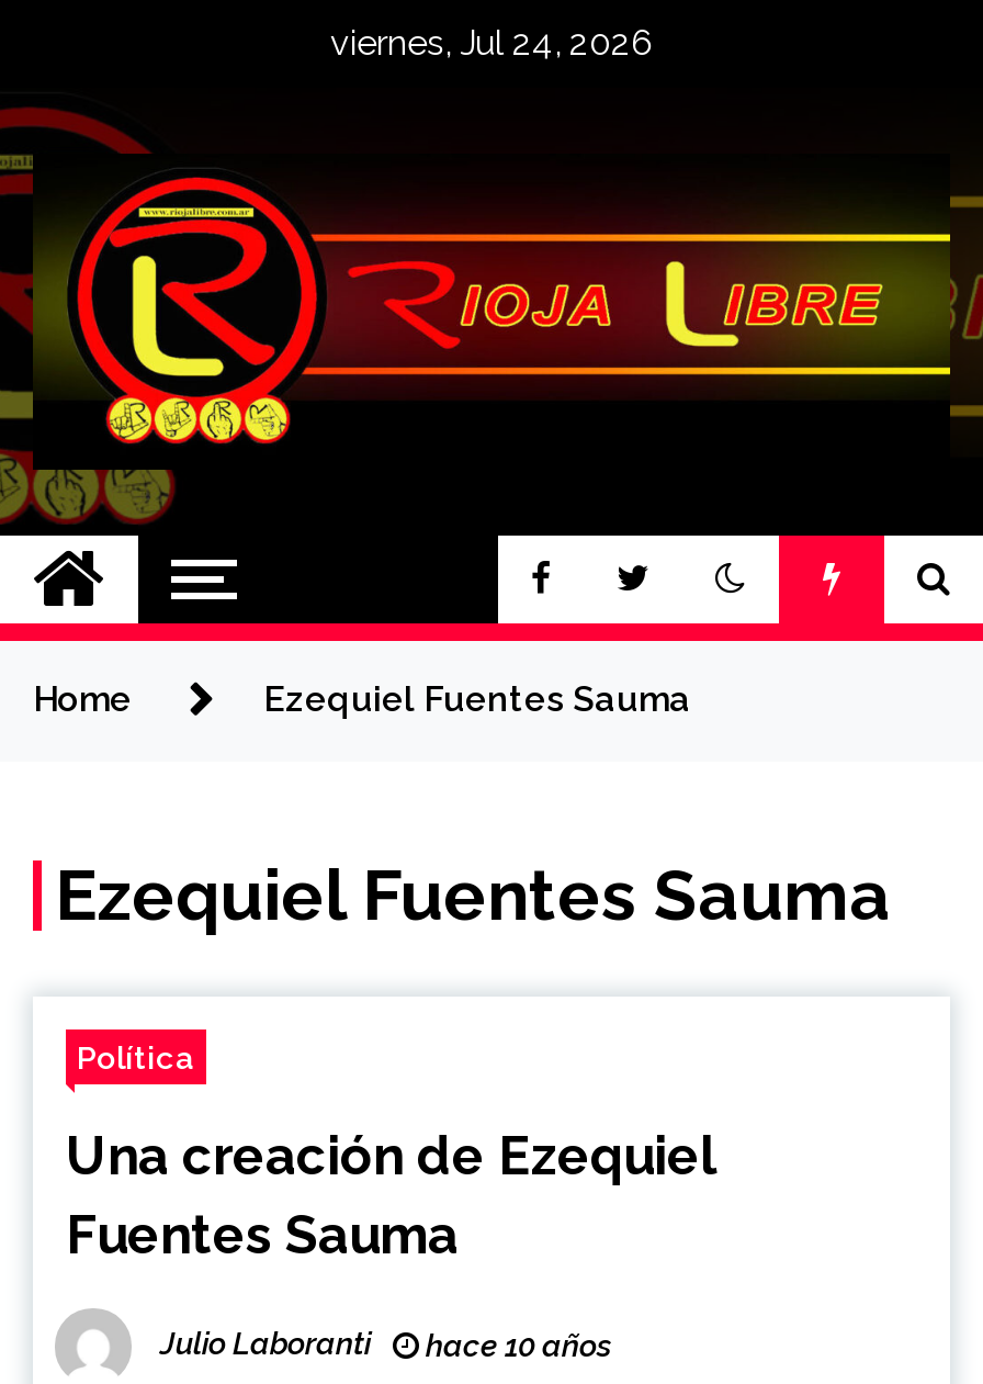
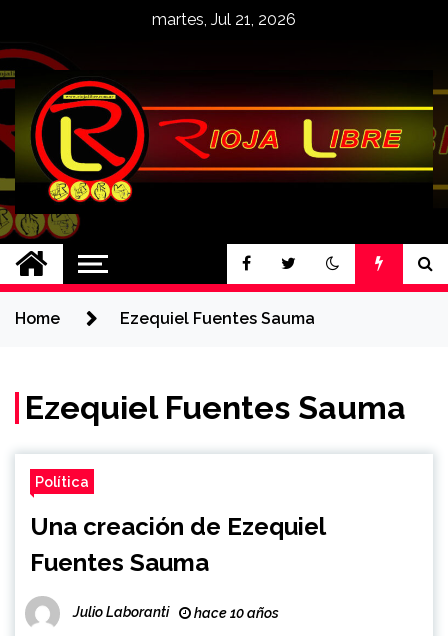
- viernes, Jul 24, 2026
+ martes, Jul 21, 2026
